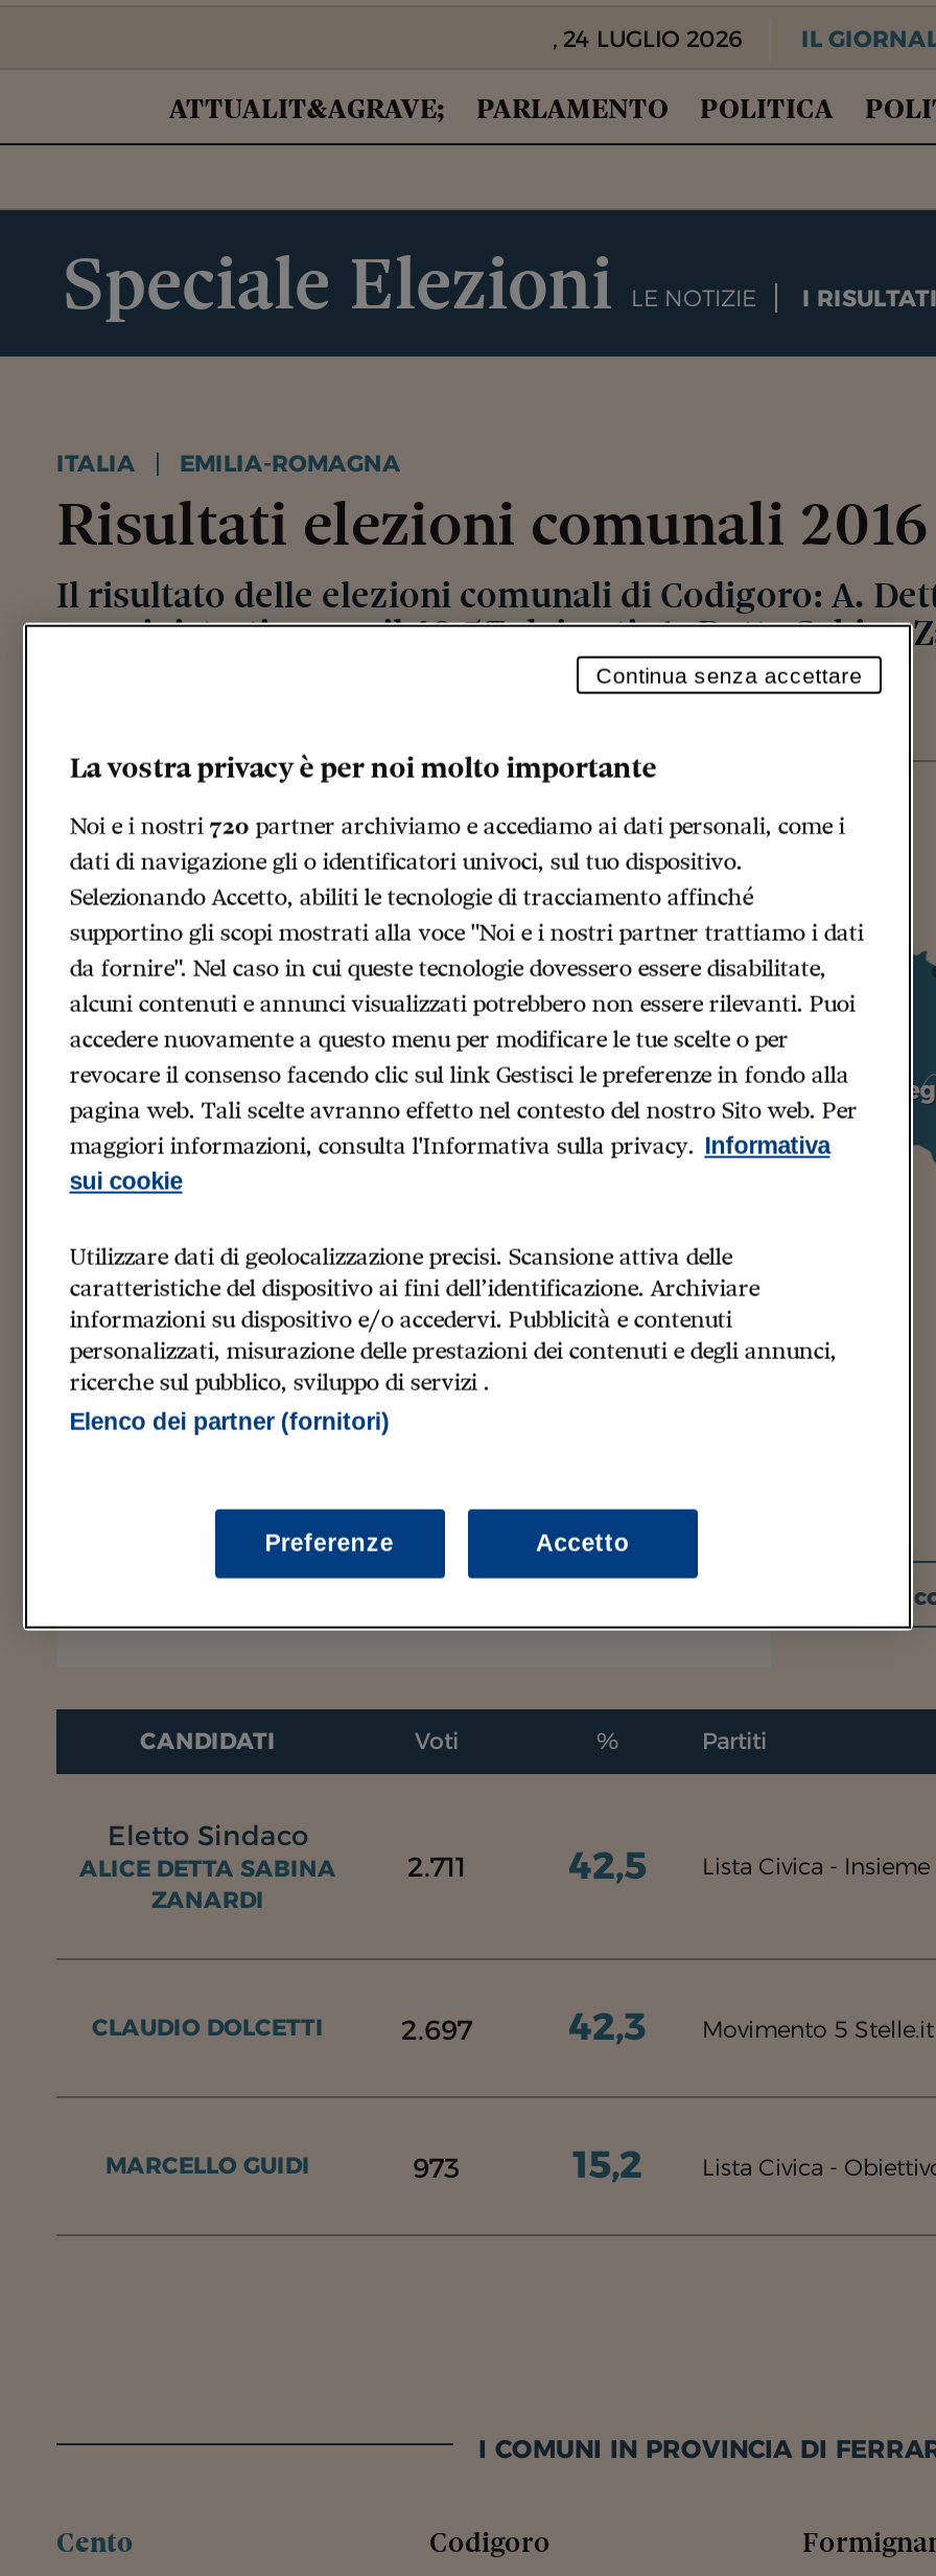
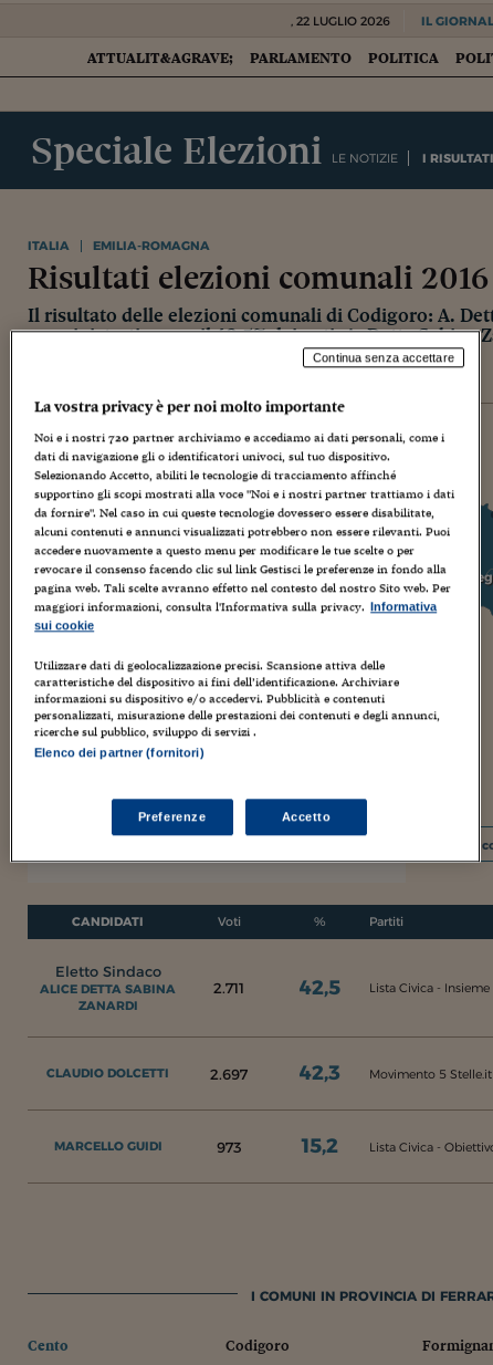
- , 24 LUGLIO 2026
+ , 22 LUGLIO 2026
